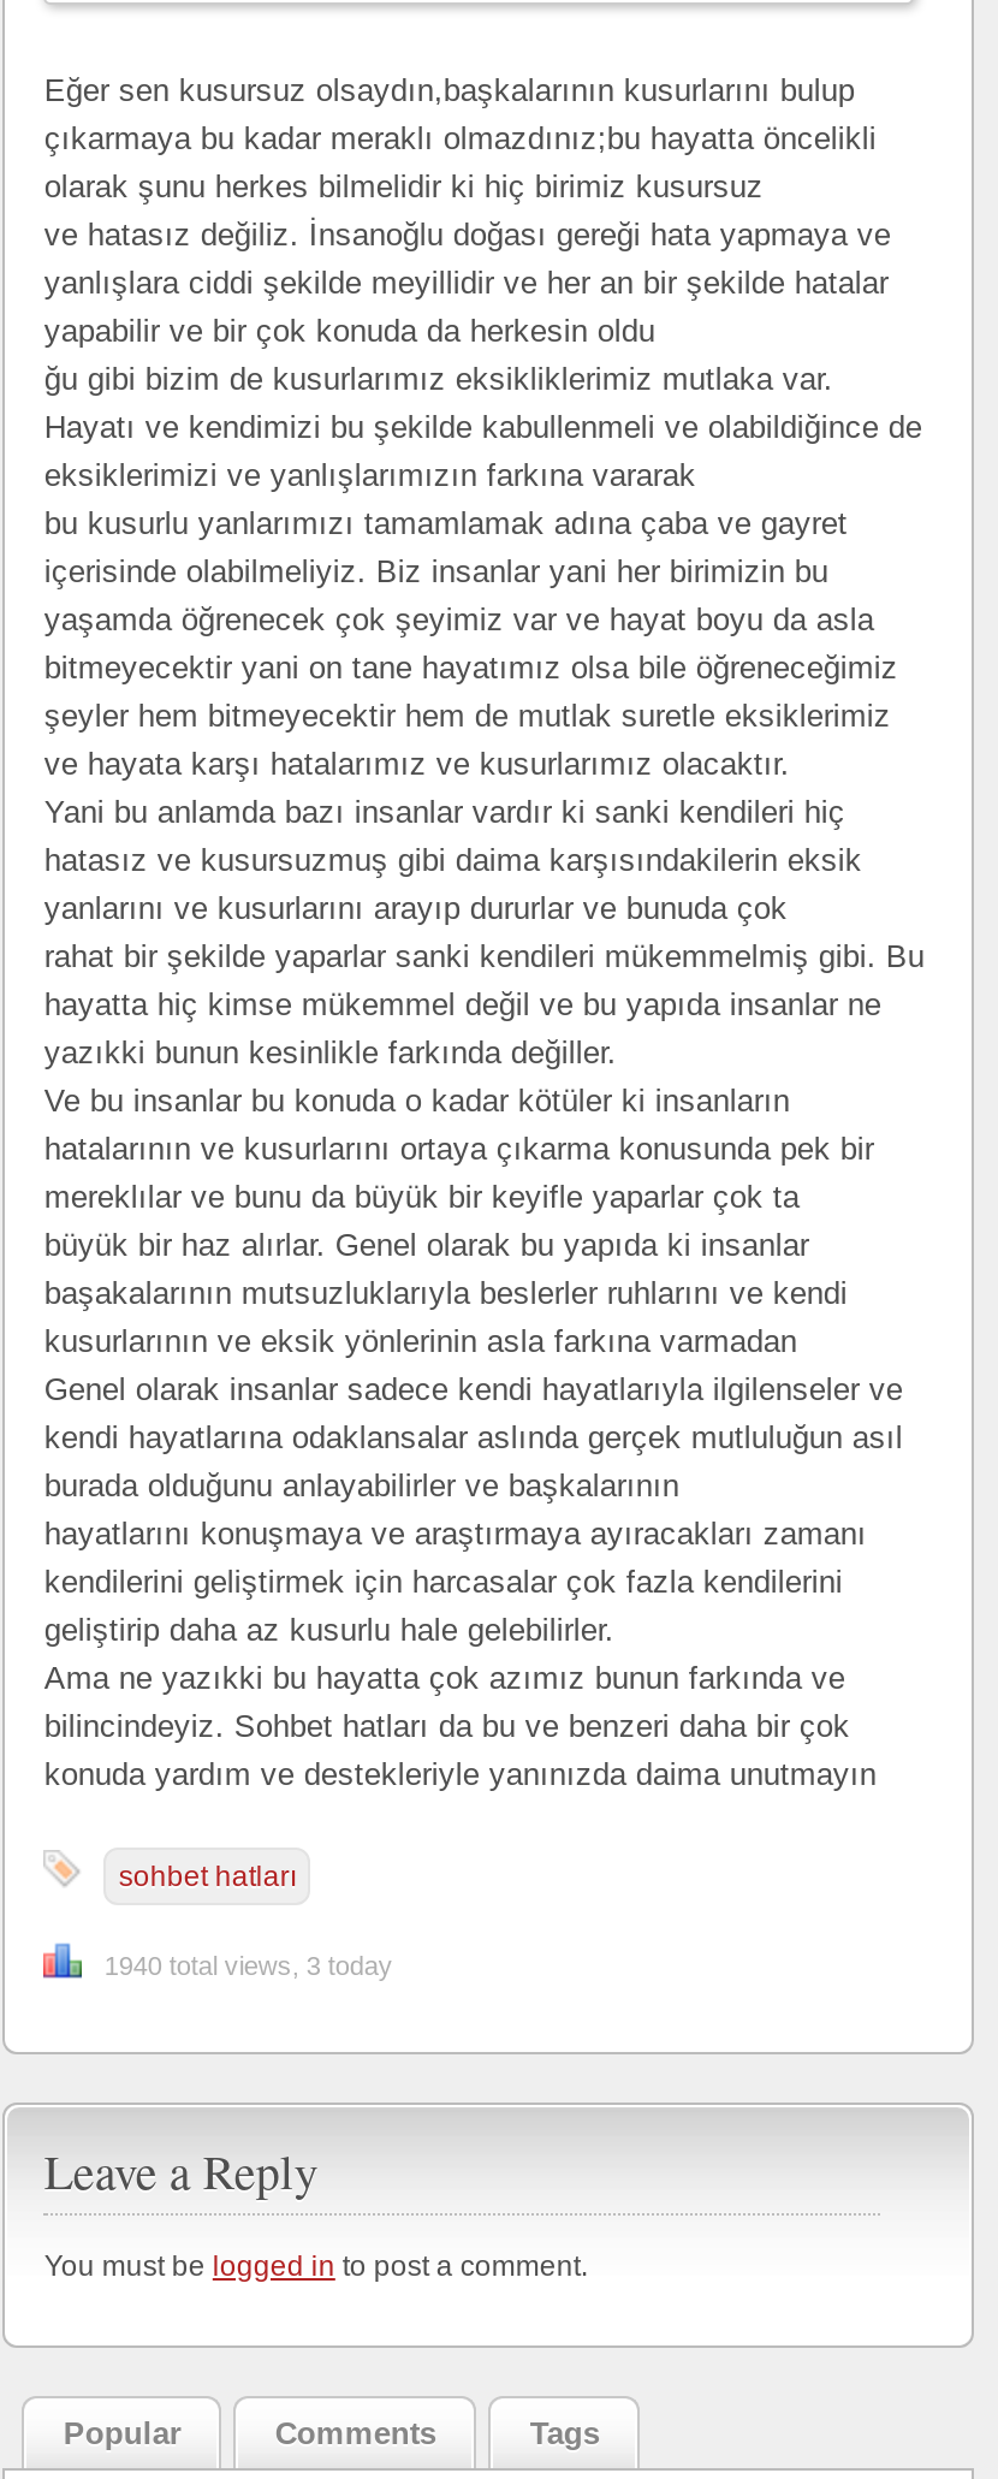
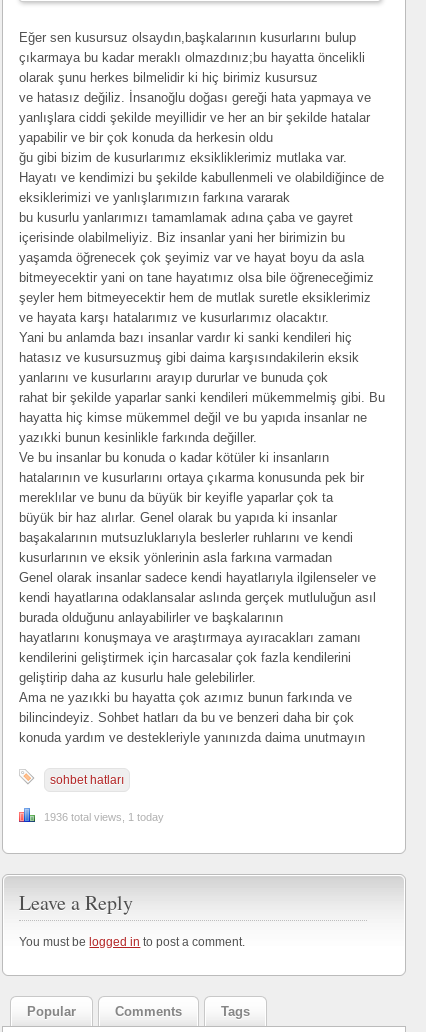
- 1940 total views, 3 today
+ 1936 total views, 1 today
